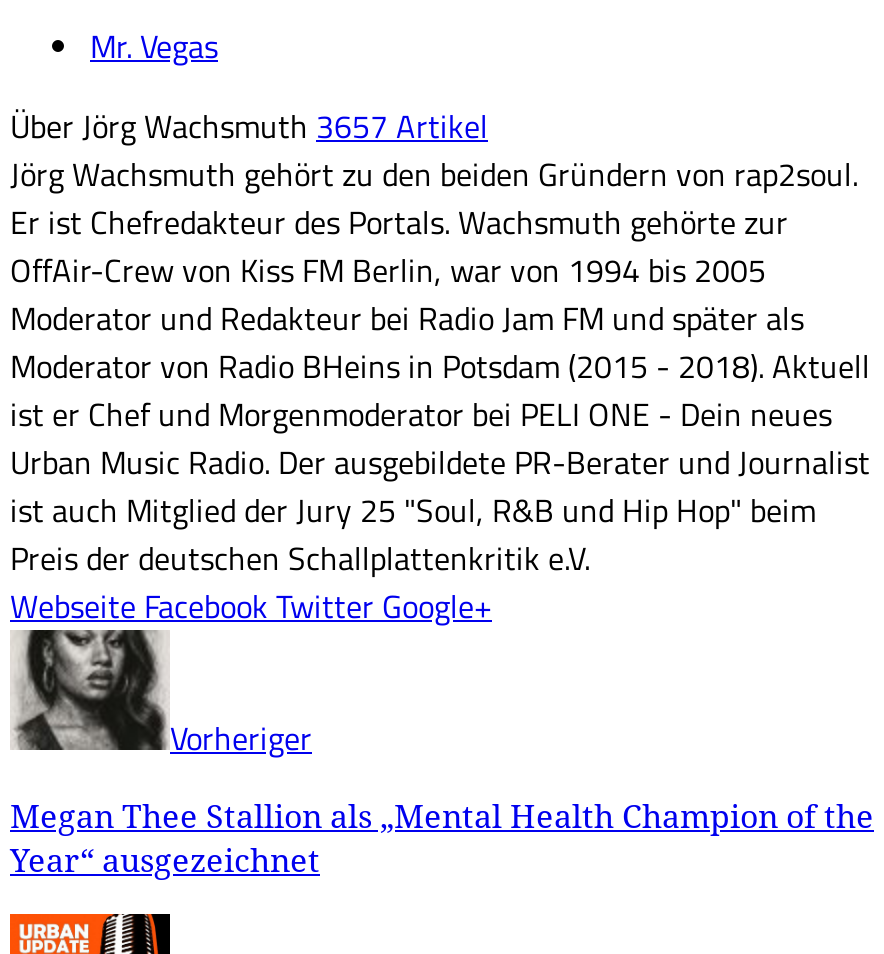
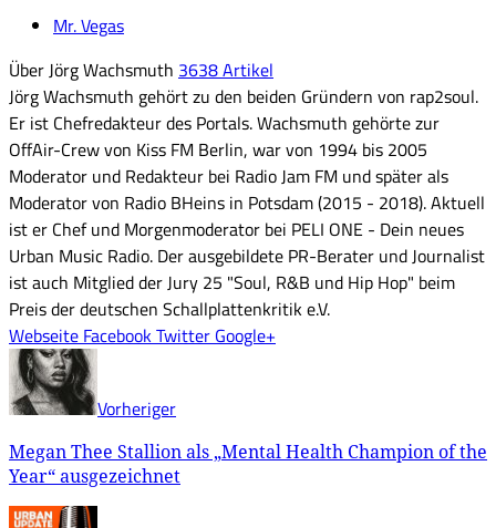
- Über Jörg Wachsmuth 3657 Artikel
+ Über Jörg Wachsmuth 3638 Artikel
